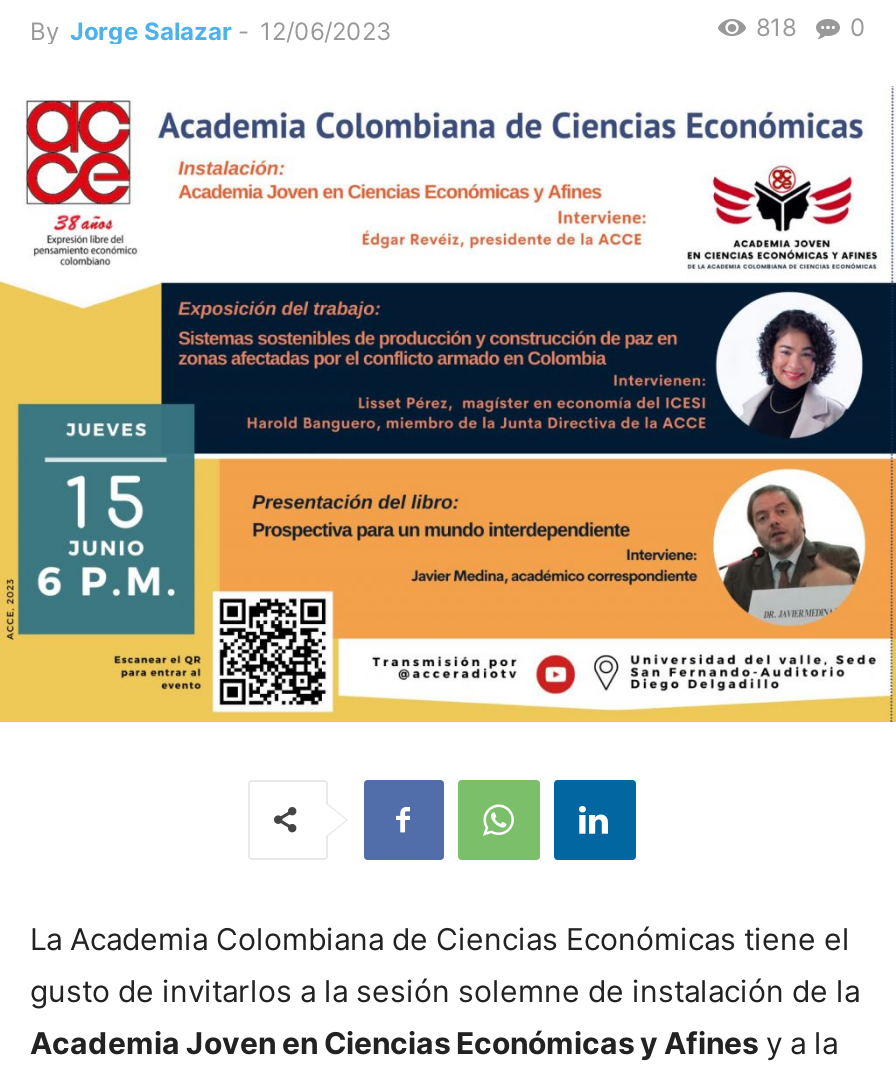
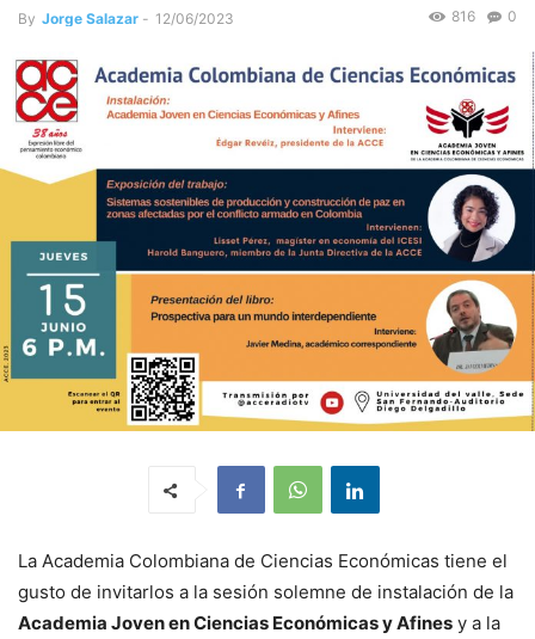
- 818 0
+ 816 0
